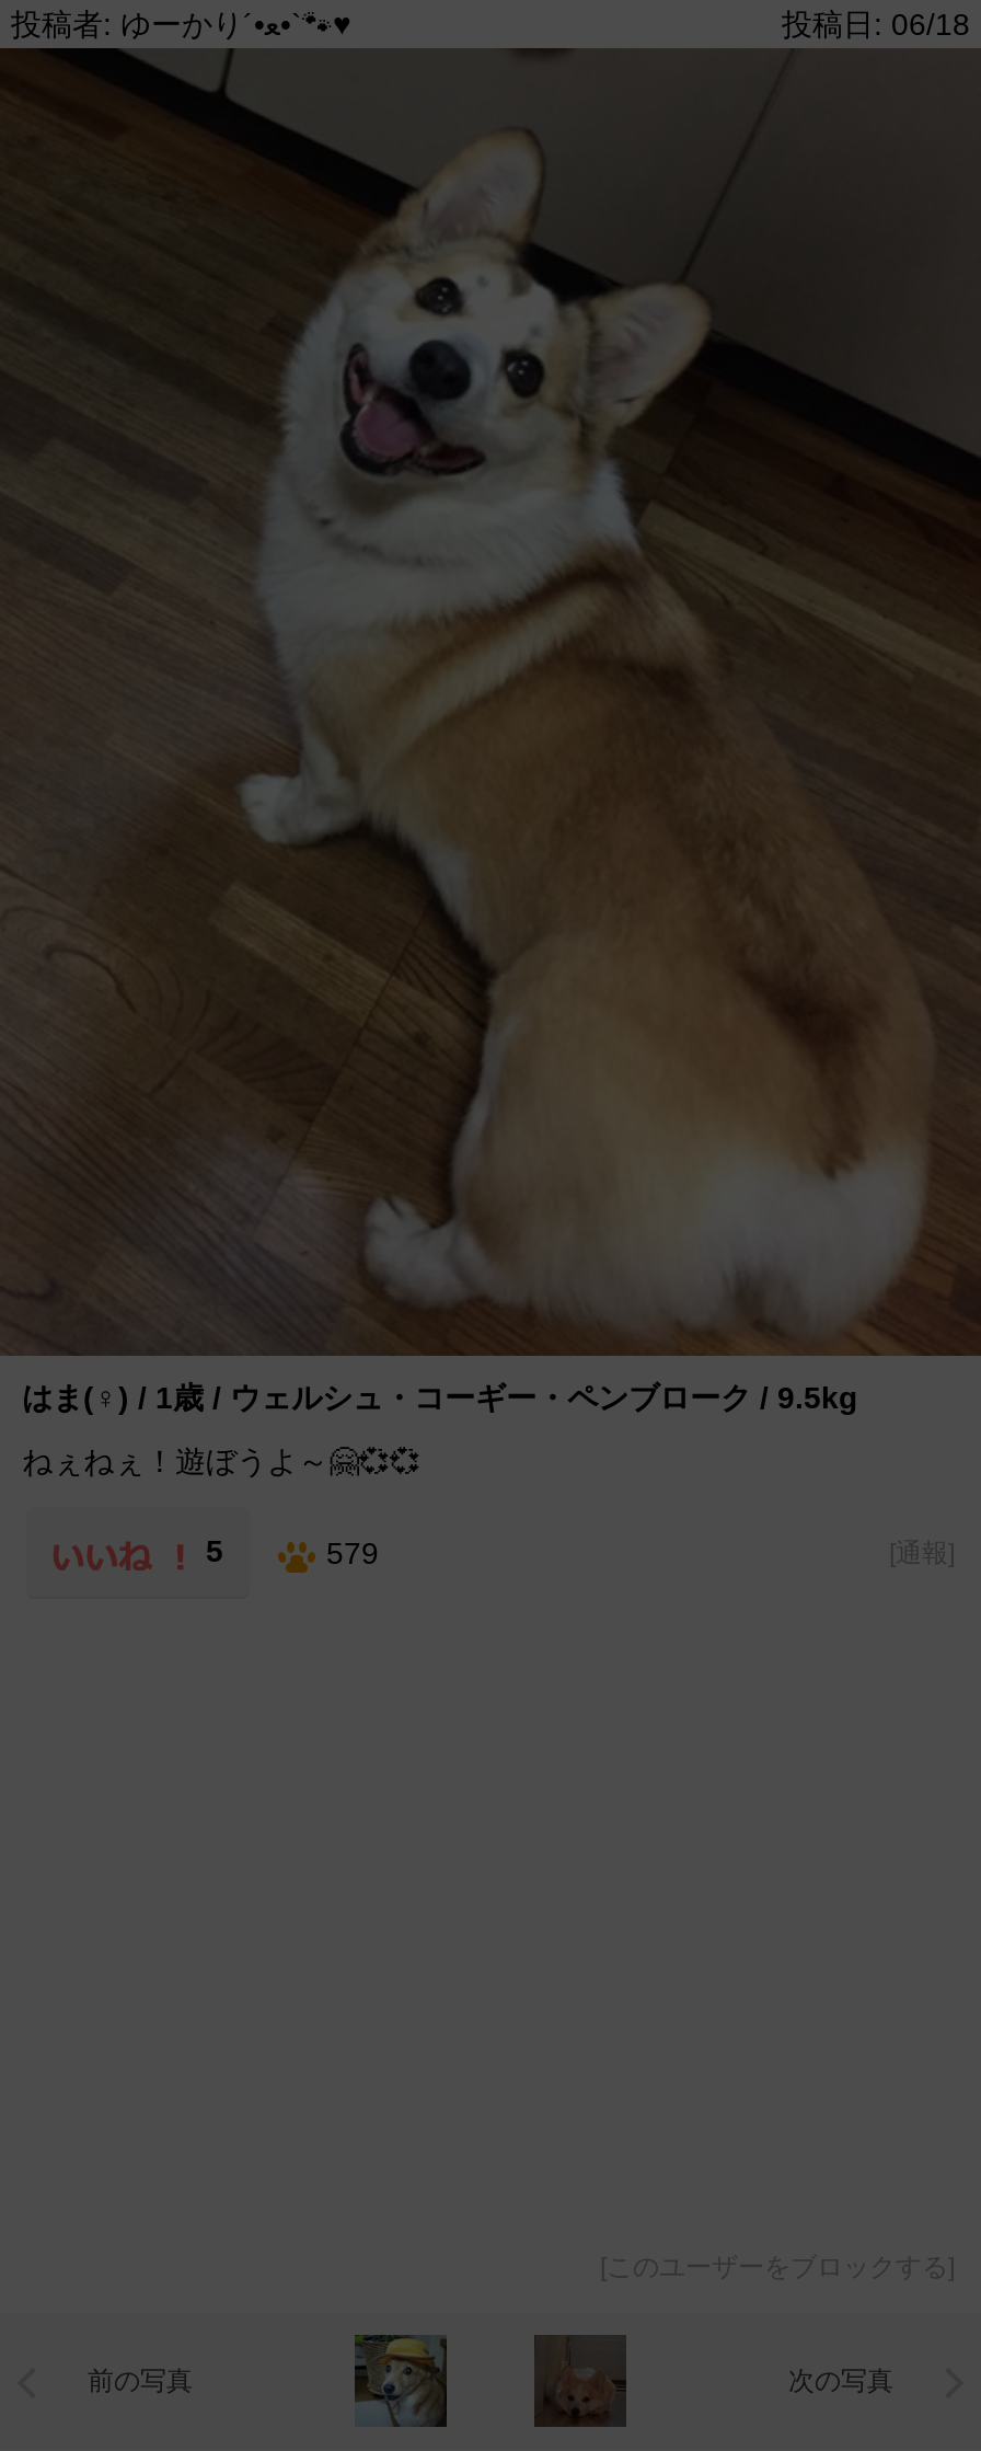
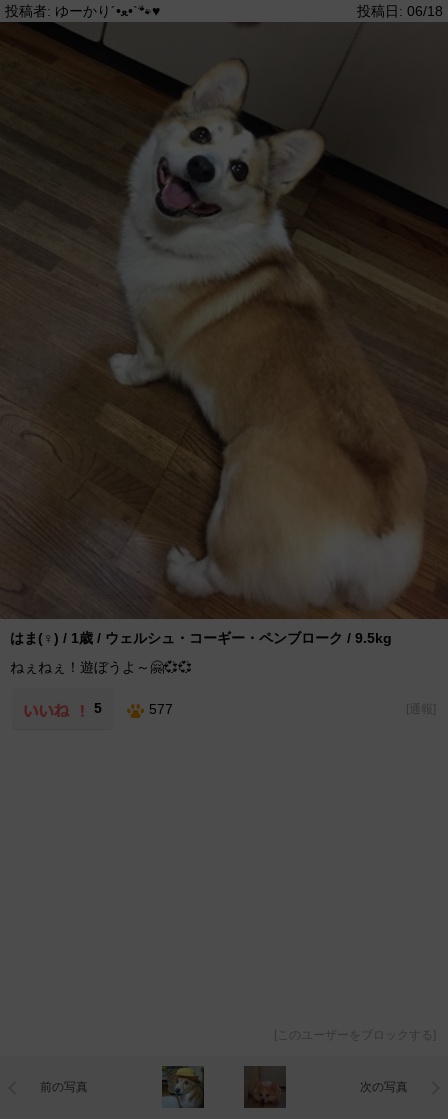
- 579
+ 577
